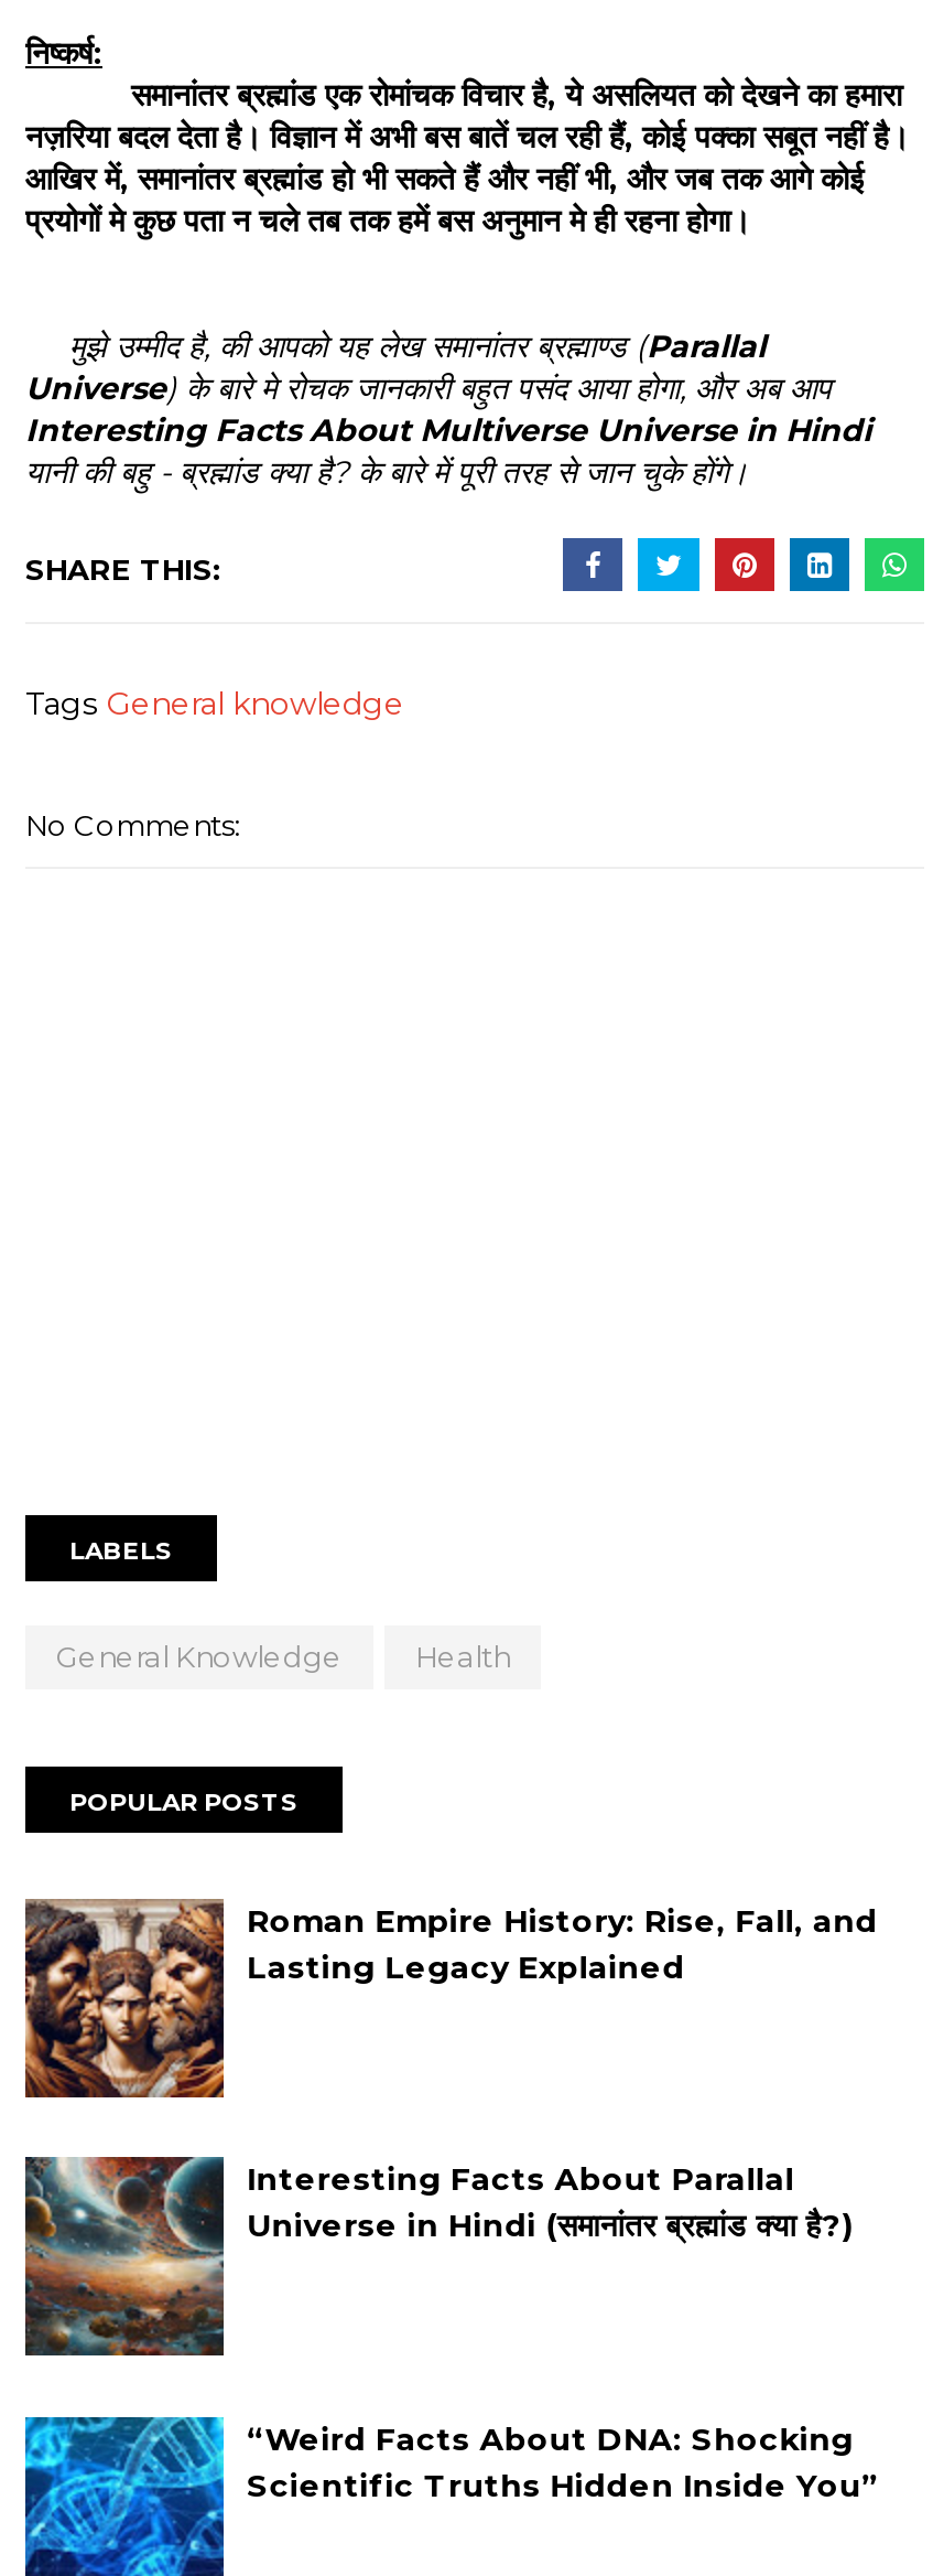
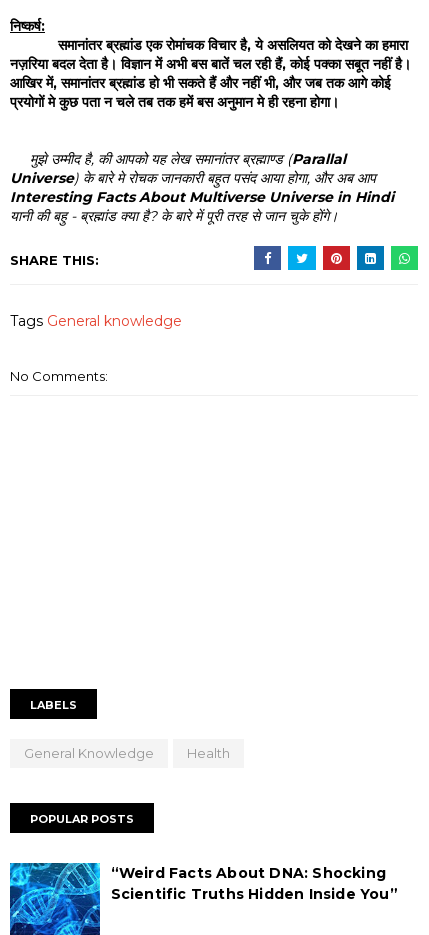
- [image]
- Roman Empire History: Rise, Fall, and
- Lasting Legacy Explained

- [image]
- Interesting Facts About Parallal
- Universe in Hindi (समानांतर ब्रह्मांड क्या है?)
